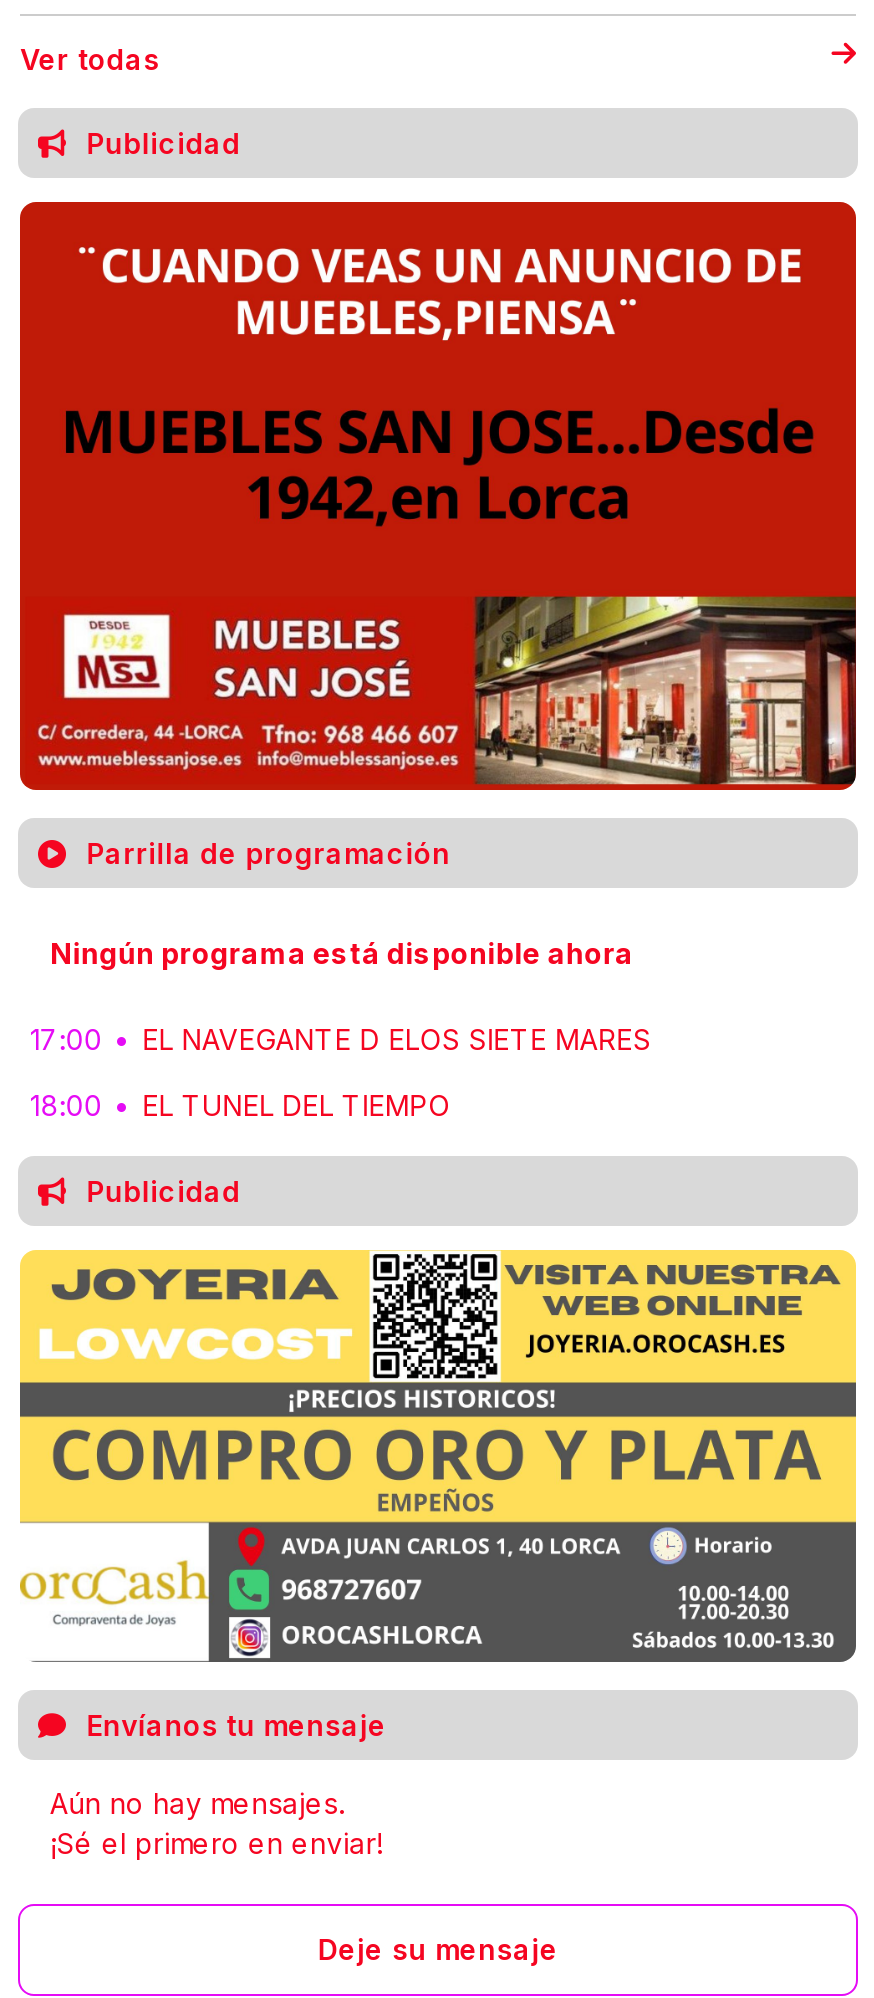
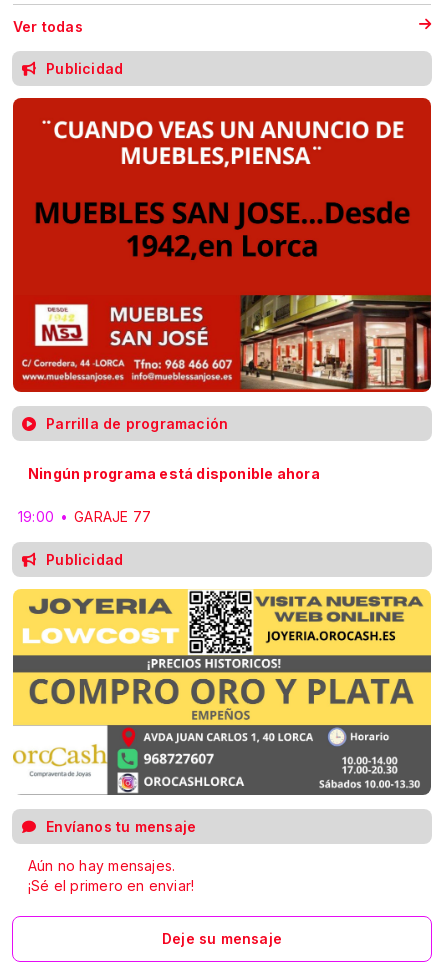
- 17:00
- EL NAVEGANTE D ELOS SIETE MARES
- 18:00
- EL TUNEL DEL TIEMPO
+ 19:00
+ GARAJE 77
